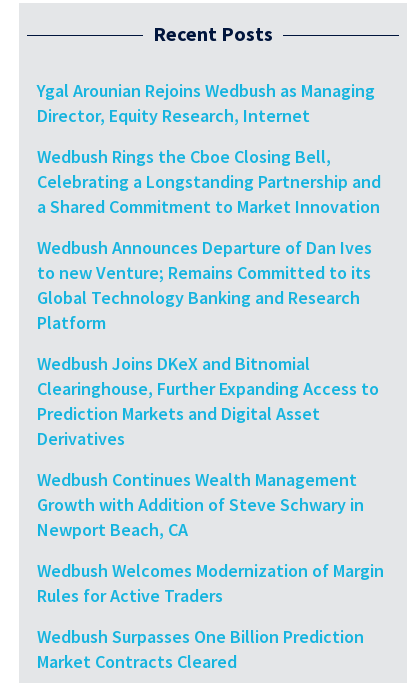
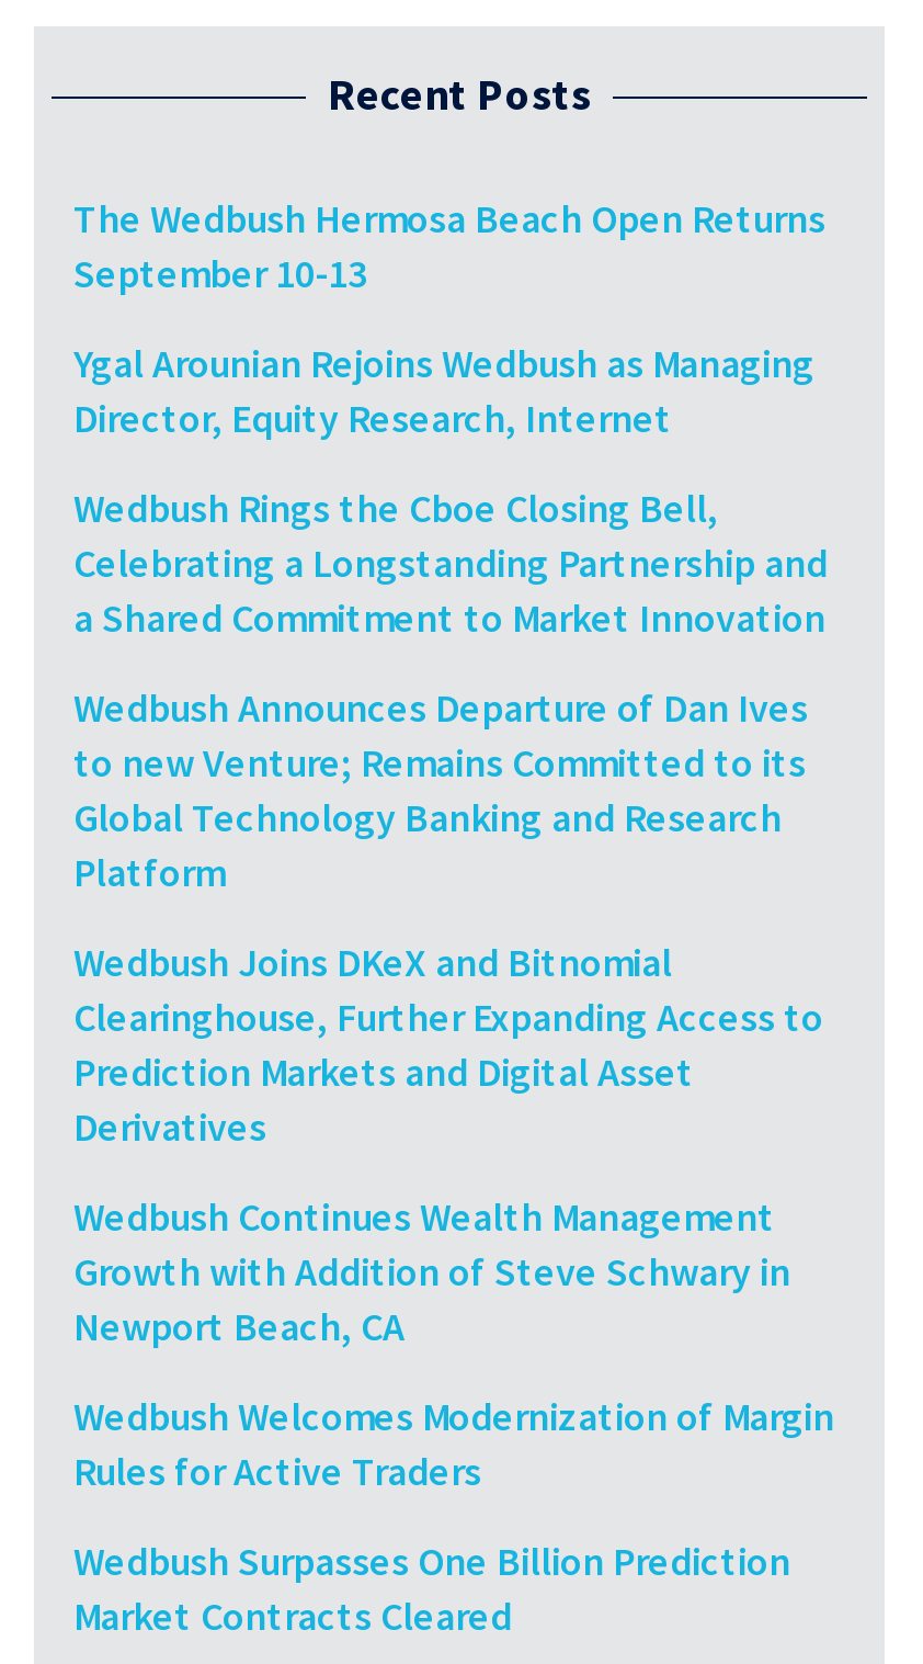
+ The Wedbush Hermosa Beach Open Returns
+ September 10-13
